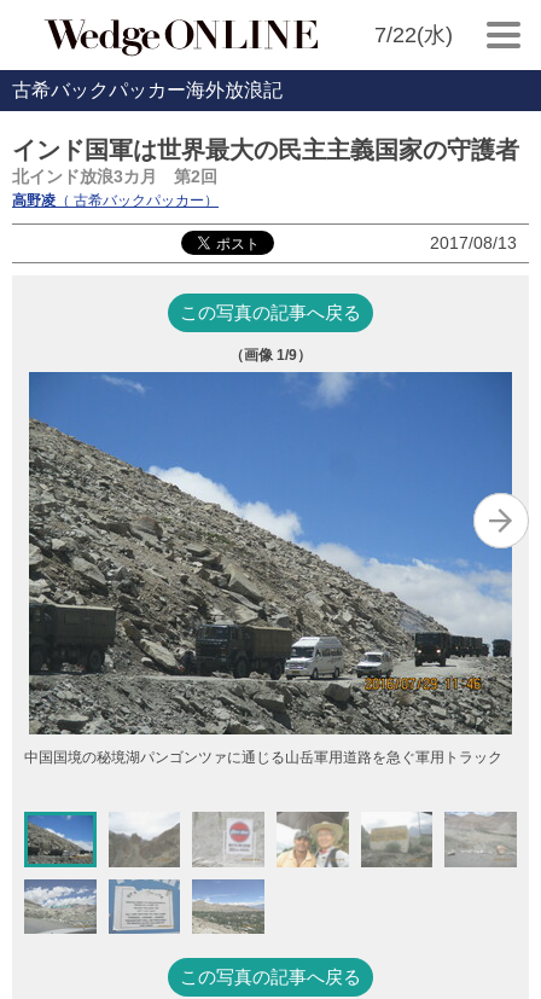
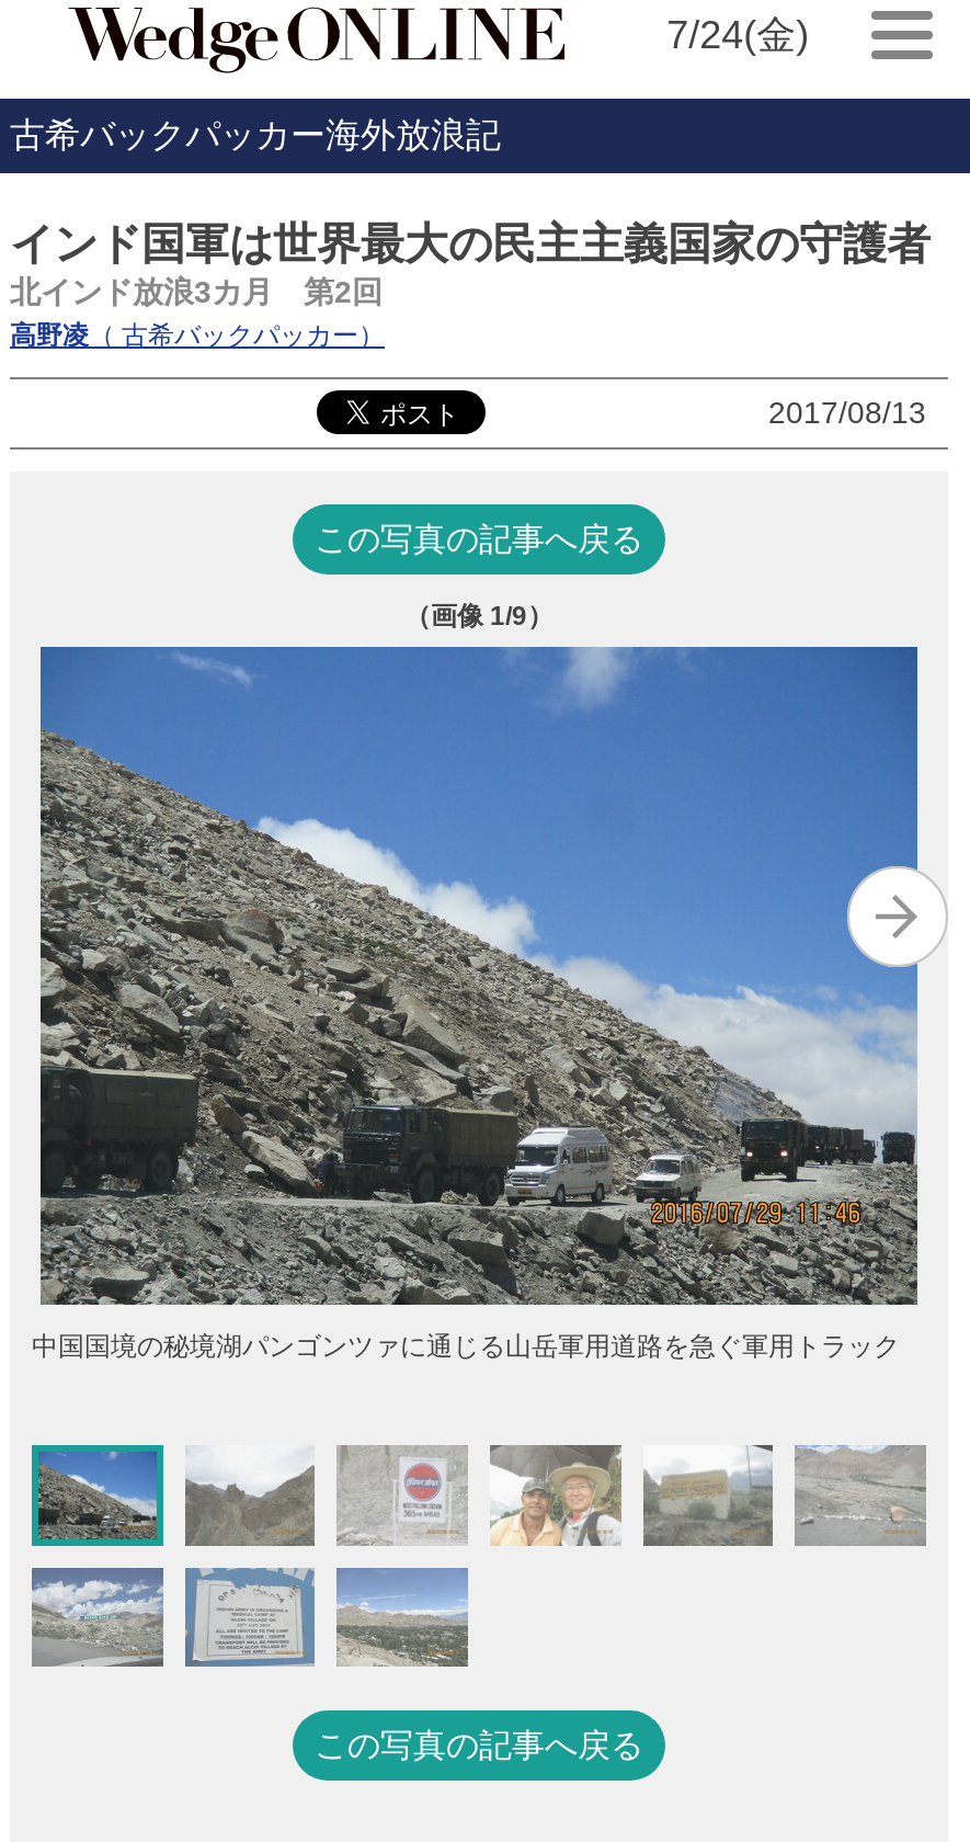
- 7/22(水)
+ 7/24(金)
